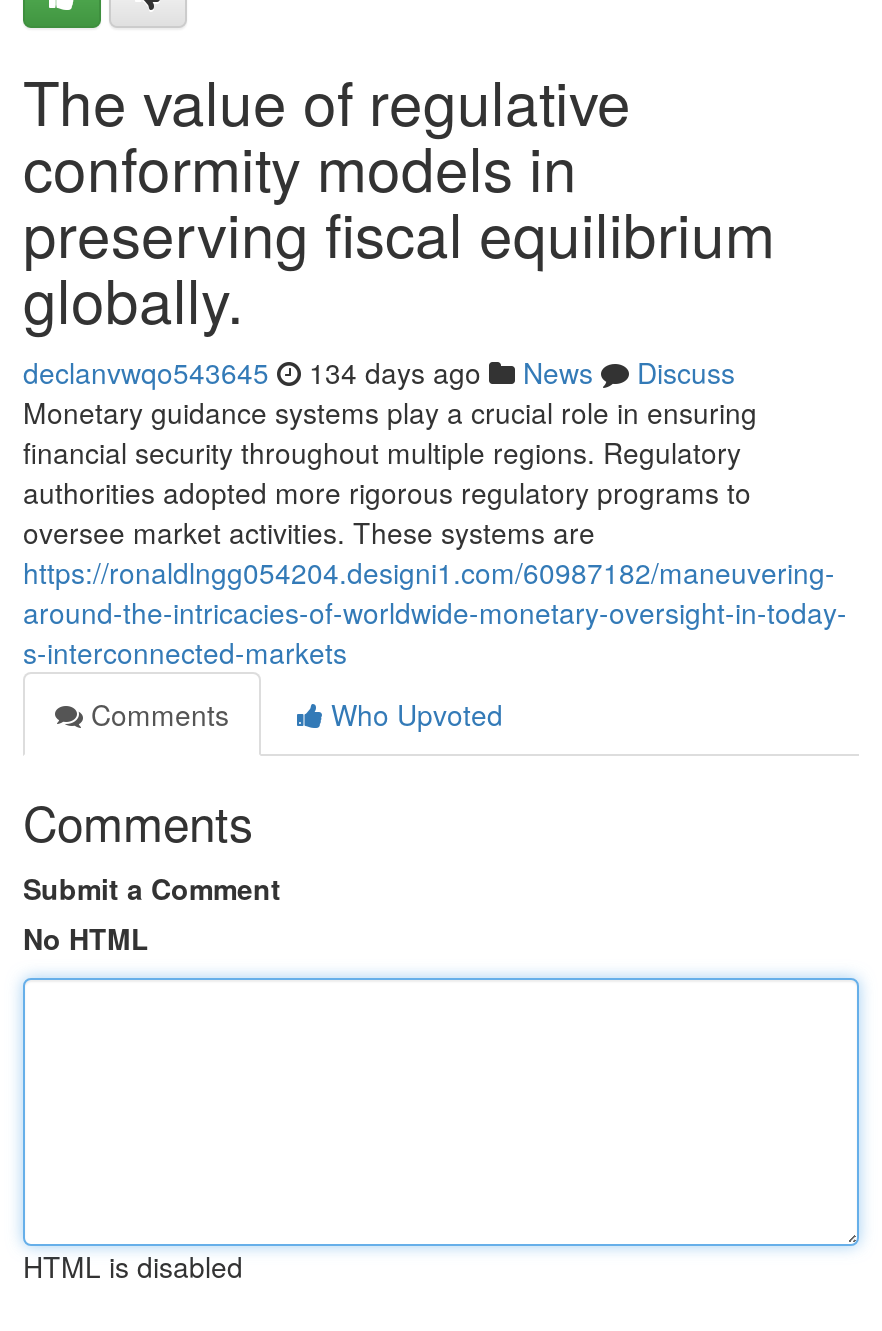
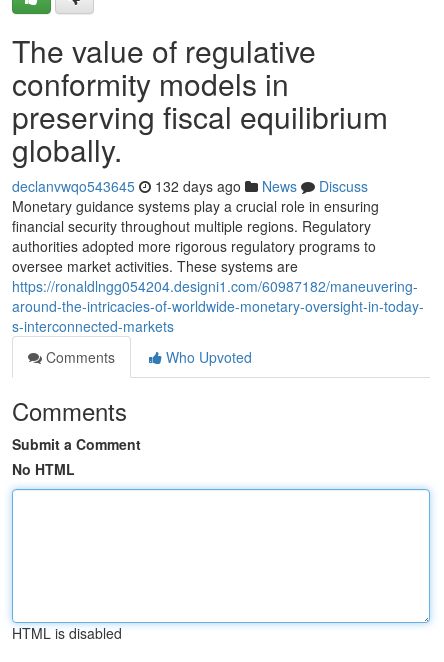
- declanvwqo543645 134 days ago News Discuss
+ declanvwqo543645 132 days ago News Discuss
